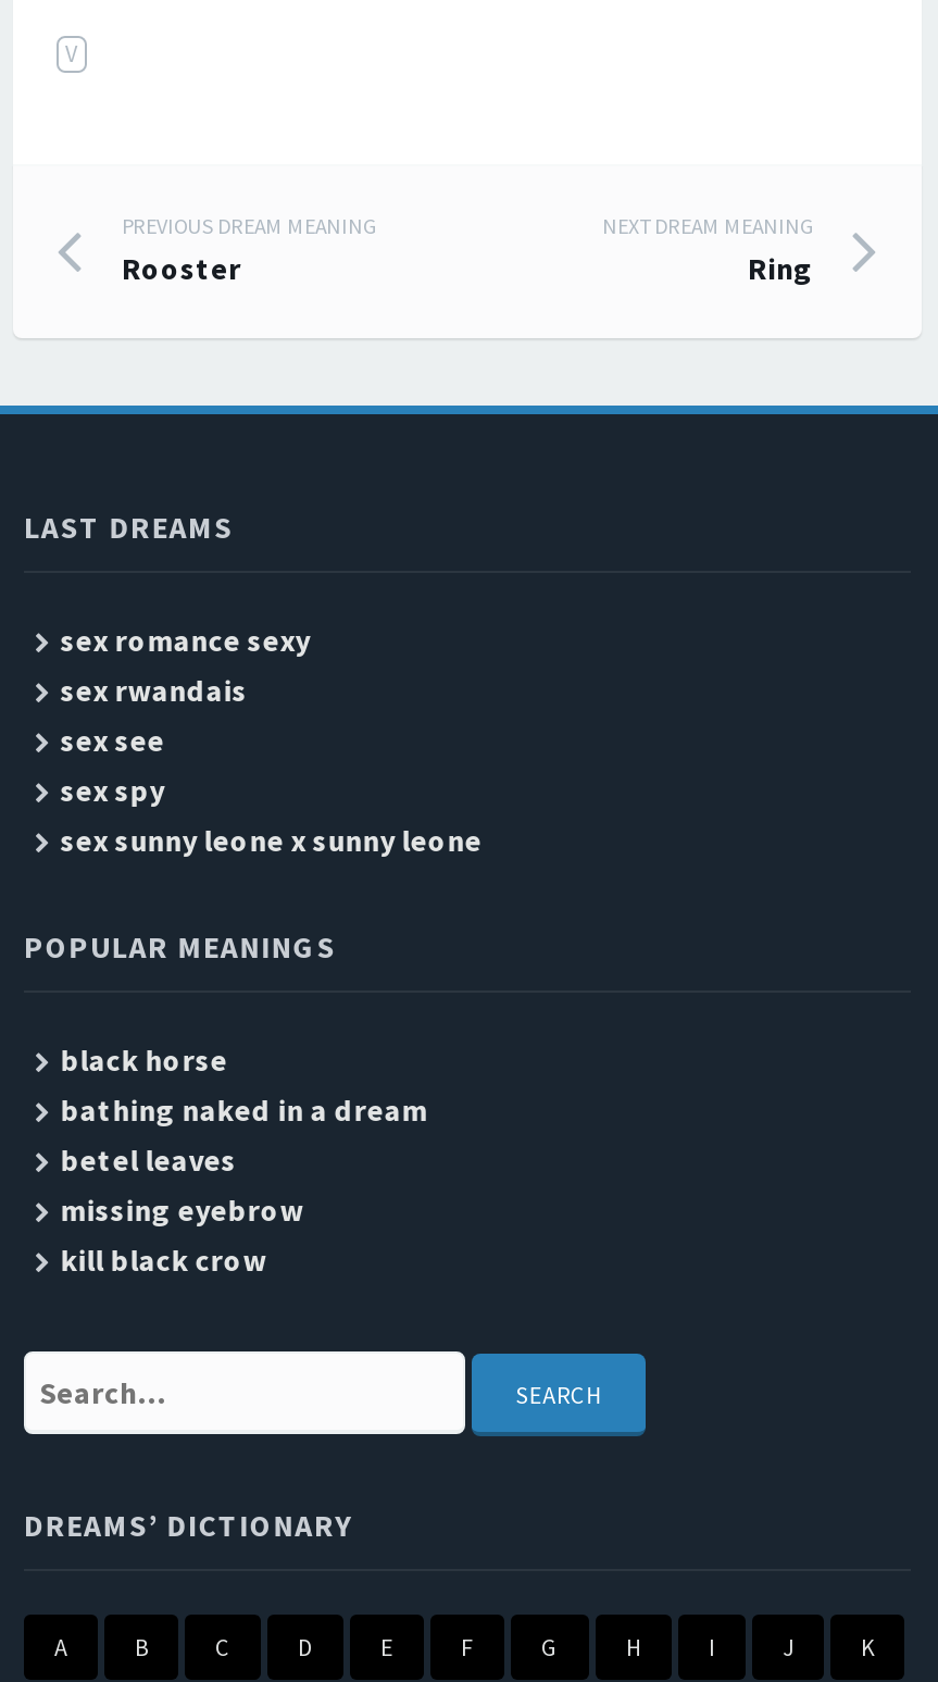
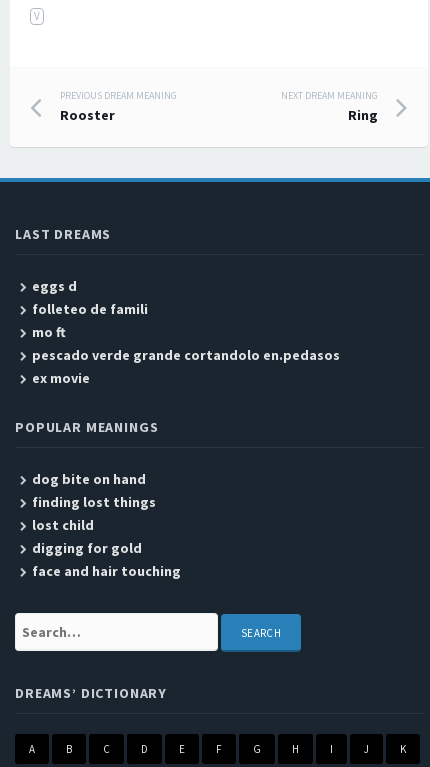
- sex romance sexy
- sex rwandais
- sex see
- sex spy
- sex sunny leone x sunny leone
+ eggs d
+ folleteo de famili
+ mo ft
+ pescado verde grande cortandolo en.pedasos
+ ex movie

- black horse
- bathing naked in a dream
- betel leaves
- missing eyebrow
- kill black crow
+ dog bite on hand
+ finding lost things
+ lost child
+ digging for gold
+ face and hair touching
